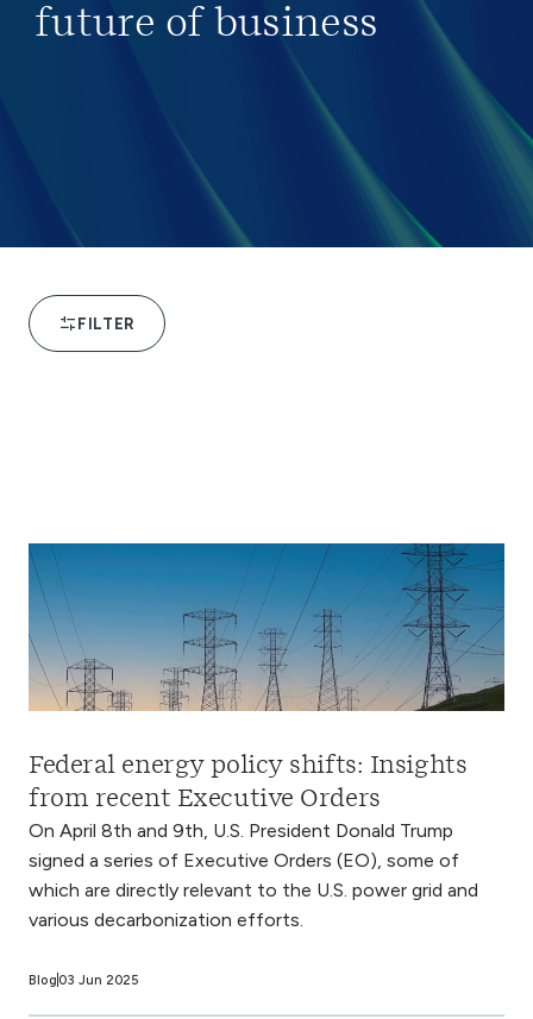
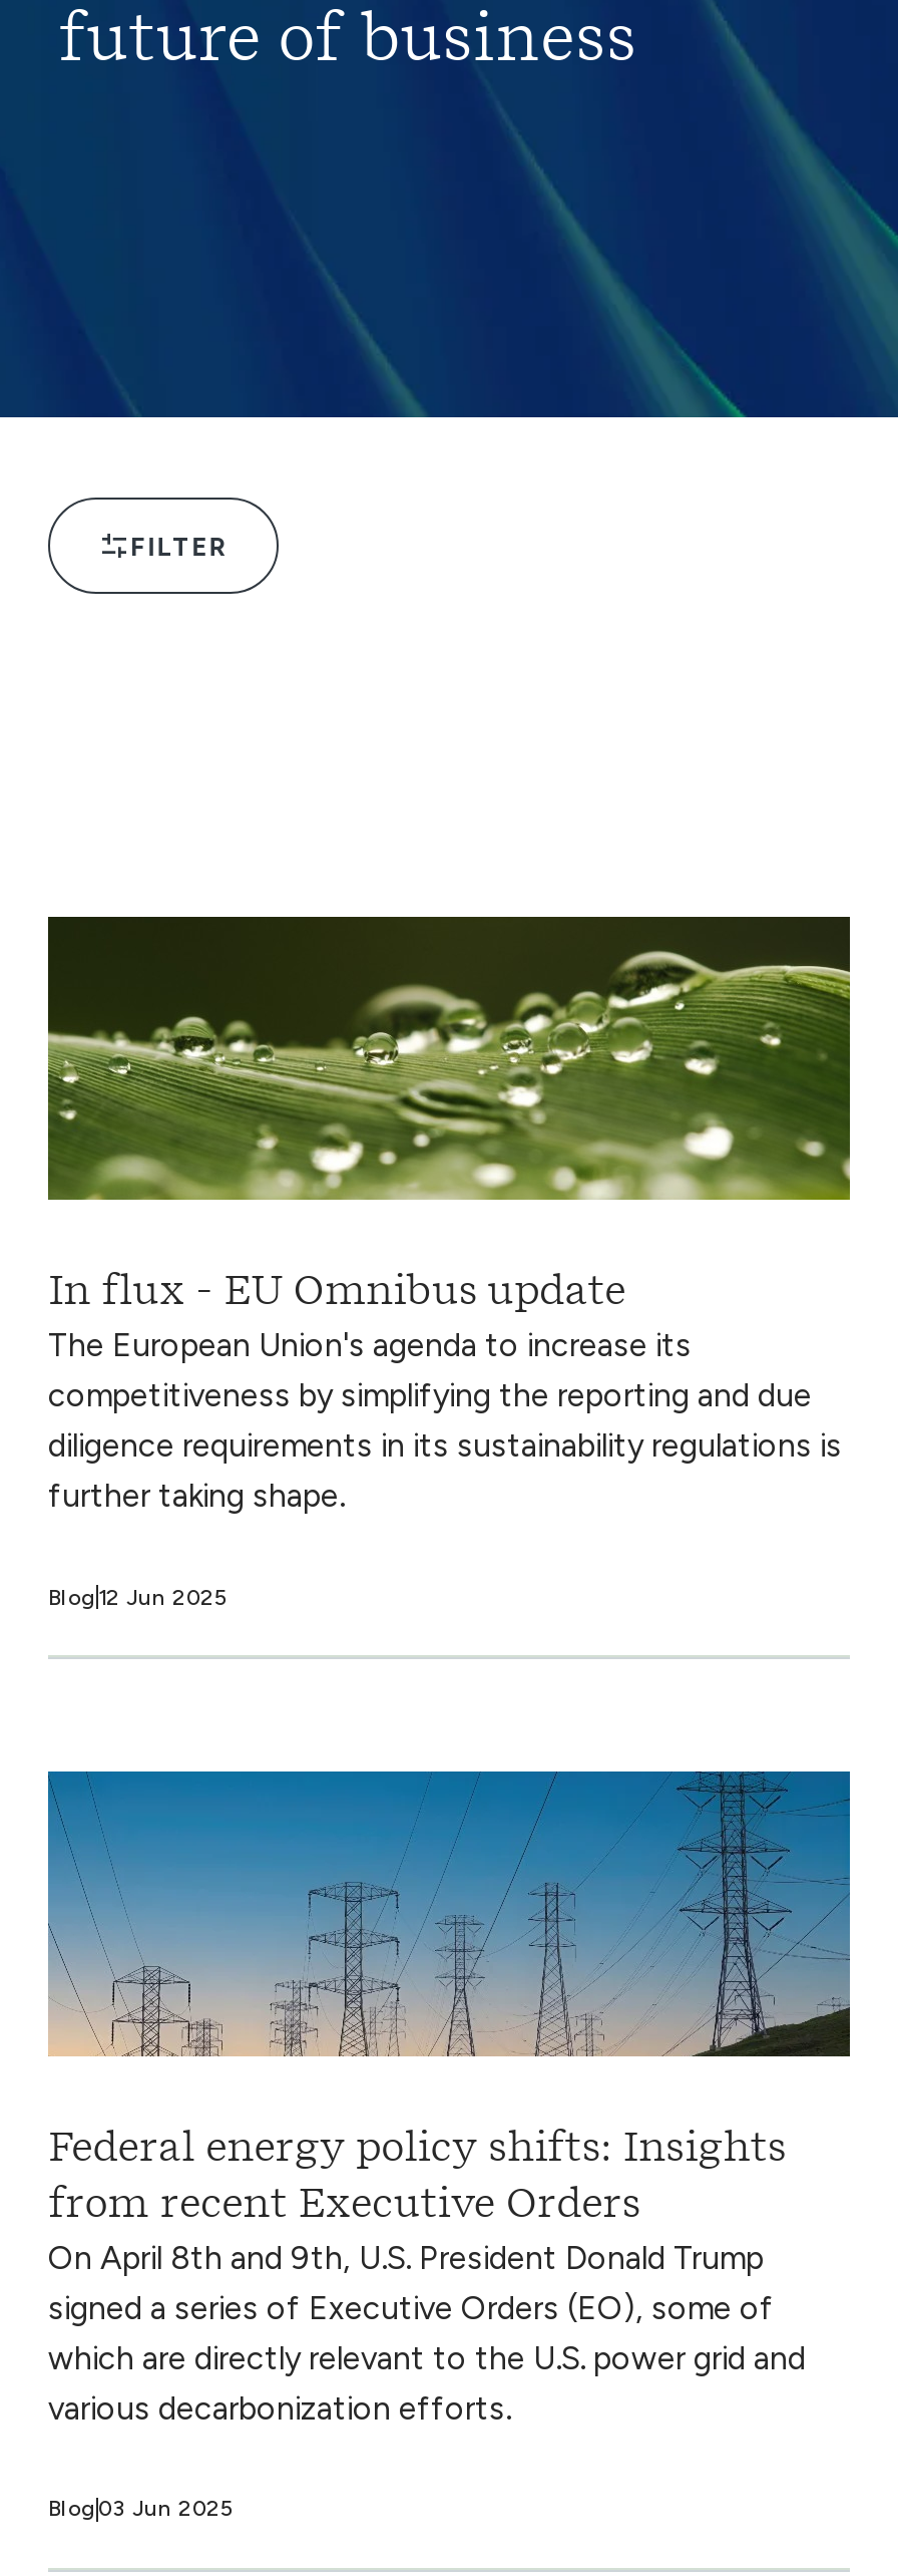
+ [image]
+ In flux - EU Omnibus update
+ The European Union's agenda to increase its
+ competitiveness by simplifying the reporting and due
+ diligence requirements in its sustainability regulations is
+ further taking shape.
+ Blog12 Jun 2025
